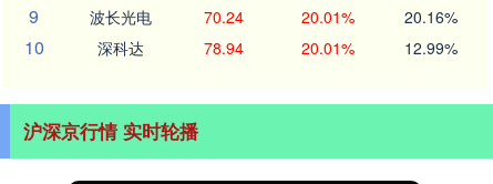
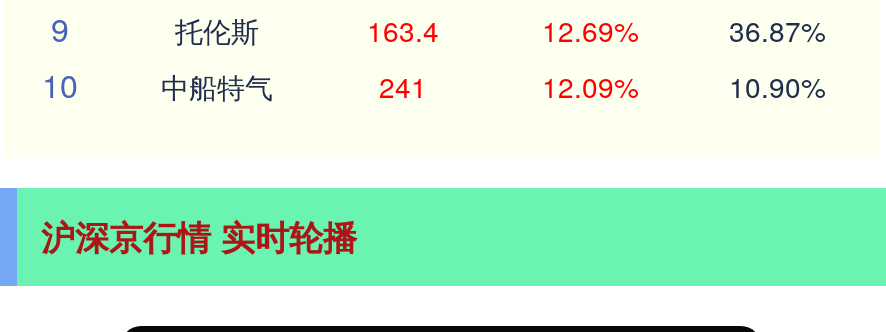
- 波长光电
- 70.24
- 20.01%
- 20.16%
+ 托伦斯
+ 163.4
+ 12.69%
+ 36.87%

- 深科达
- 78.94
- 20.01%
- 12.99%
+ 中船特气
+ 241
+ 12.09%
+ 10.90%
